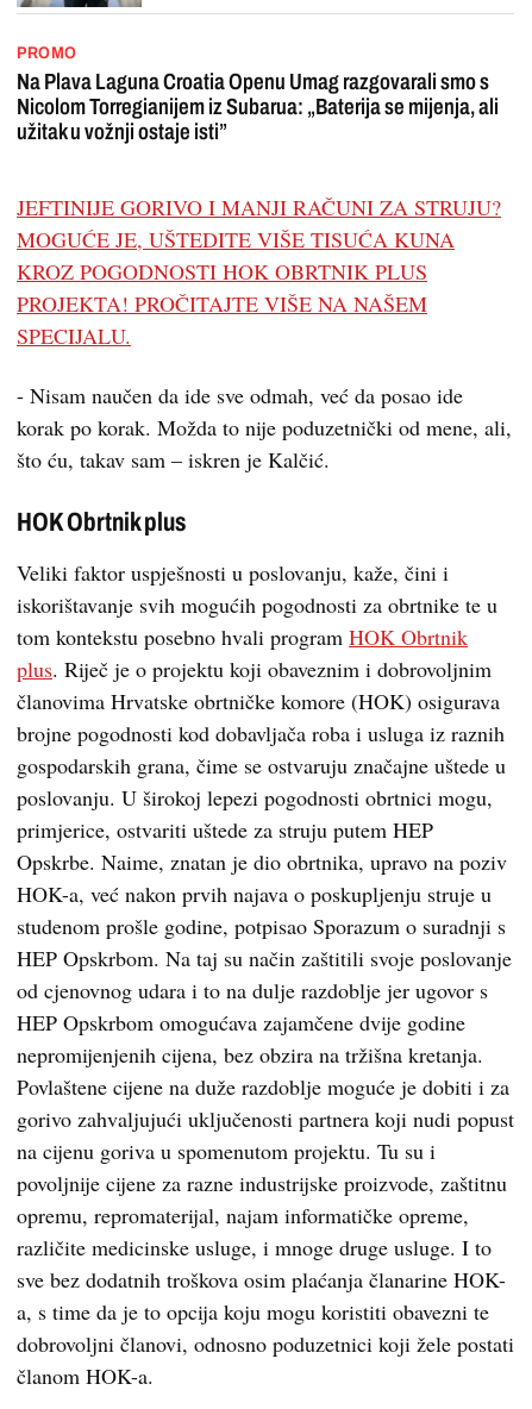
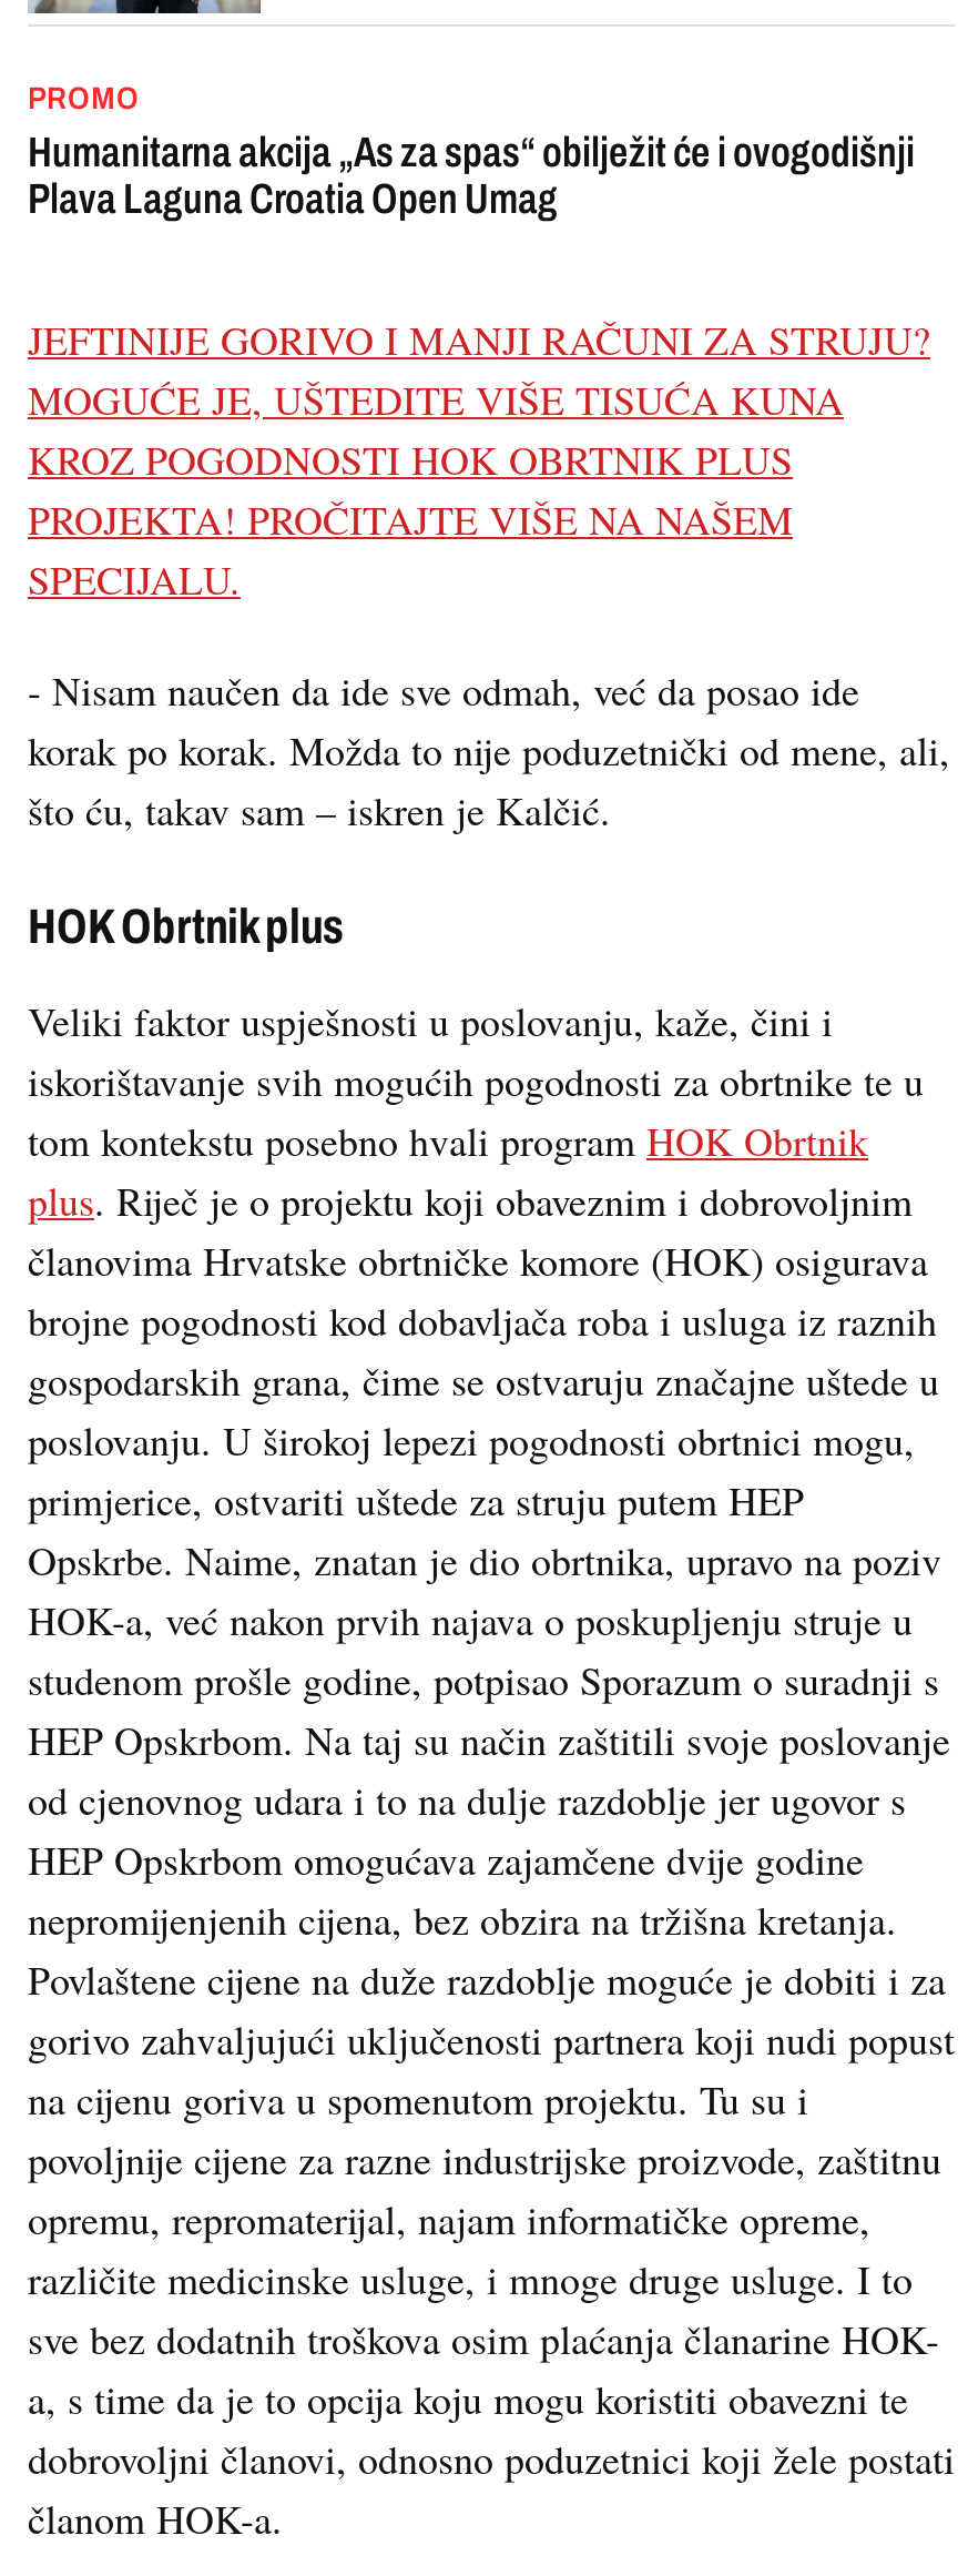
- Na Plava Laguna Croatia Openu Umag razgovarali smo s
- Nicolom Torregianijem iz Subarua: „Baterija se mijenja, ali
- užitak u vožnji ostaje isti”
+ Humanitarna akcija „As za spas“ obilježit će i ovogodišnji
+ Plava Laguna Croatia Open Umag
